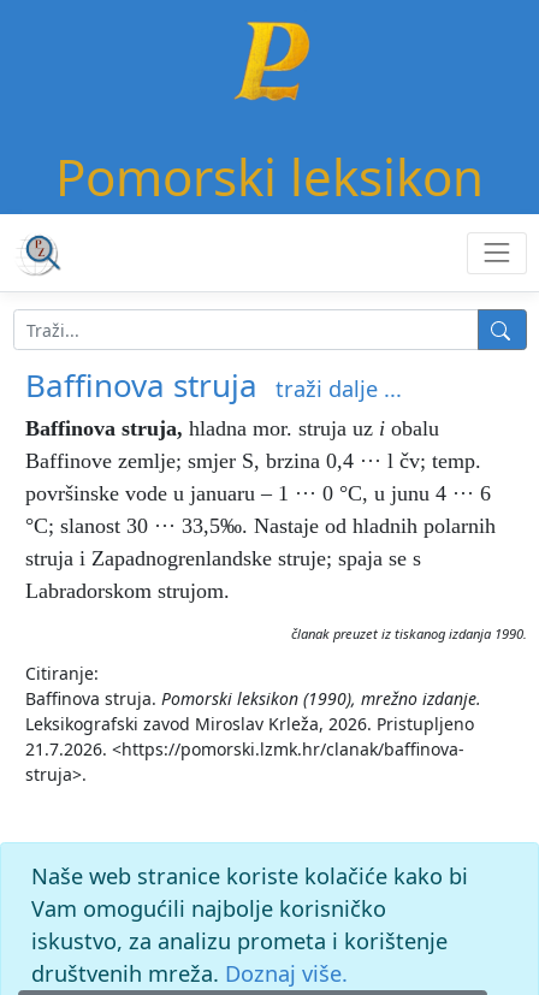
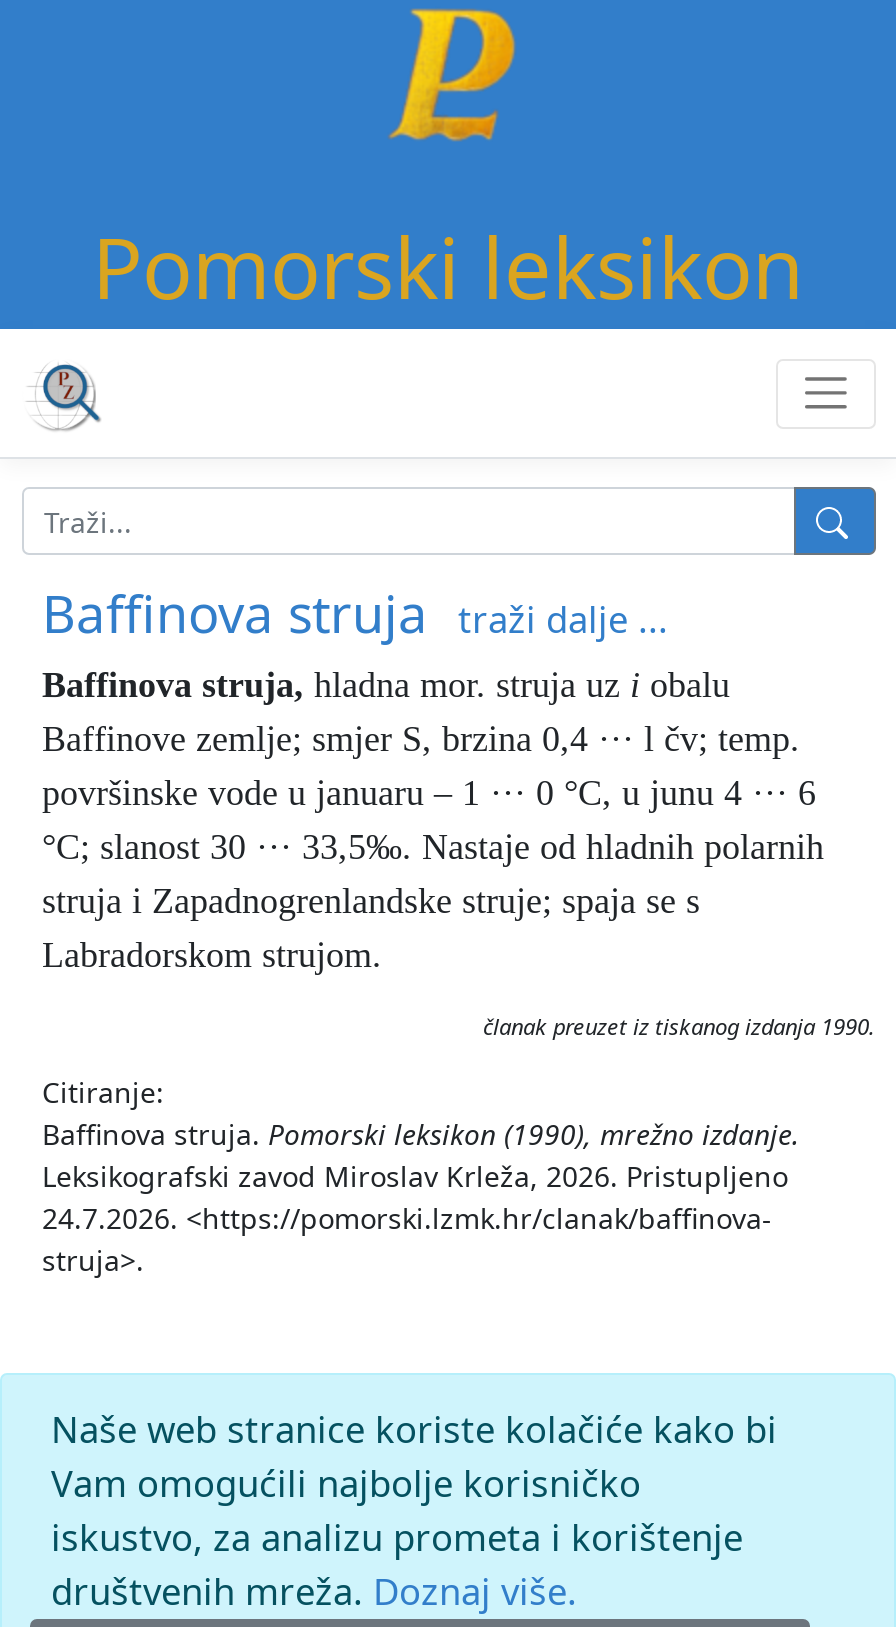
- 21.7.2026. <https://pomorski.lzmk.hr/clanak/baffinova-
+ 24.7.2026. <https://pomorski.lzmk.hr/clanak/baffinova-
